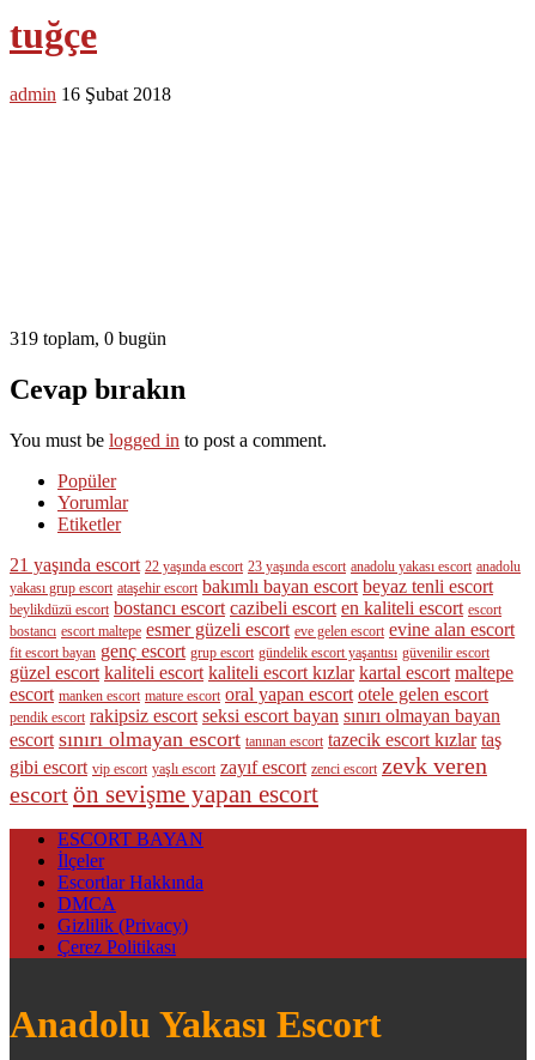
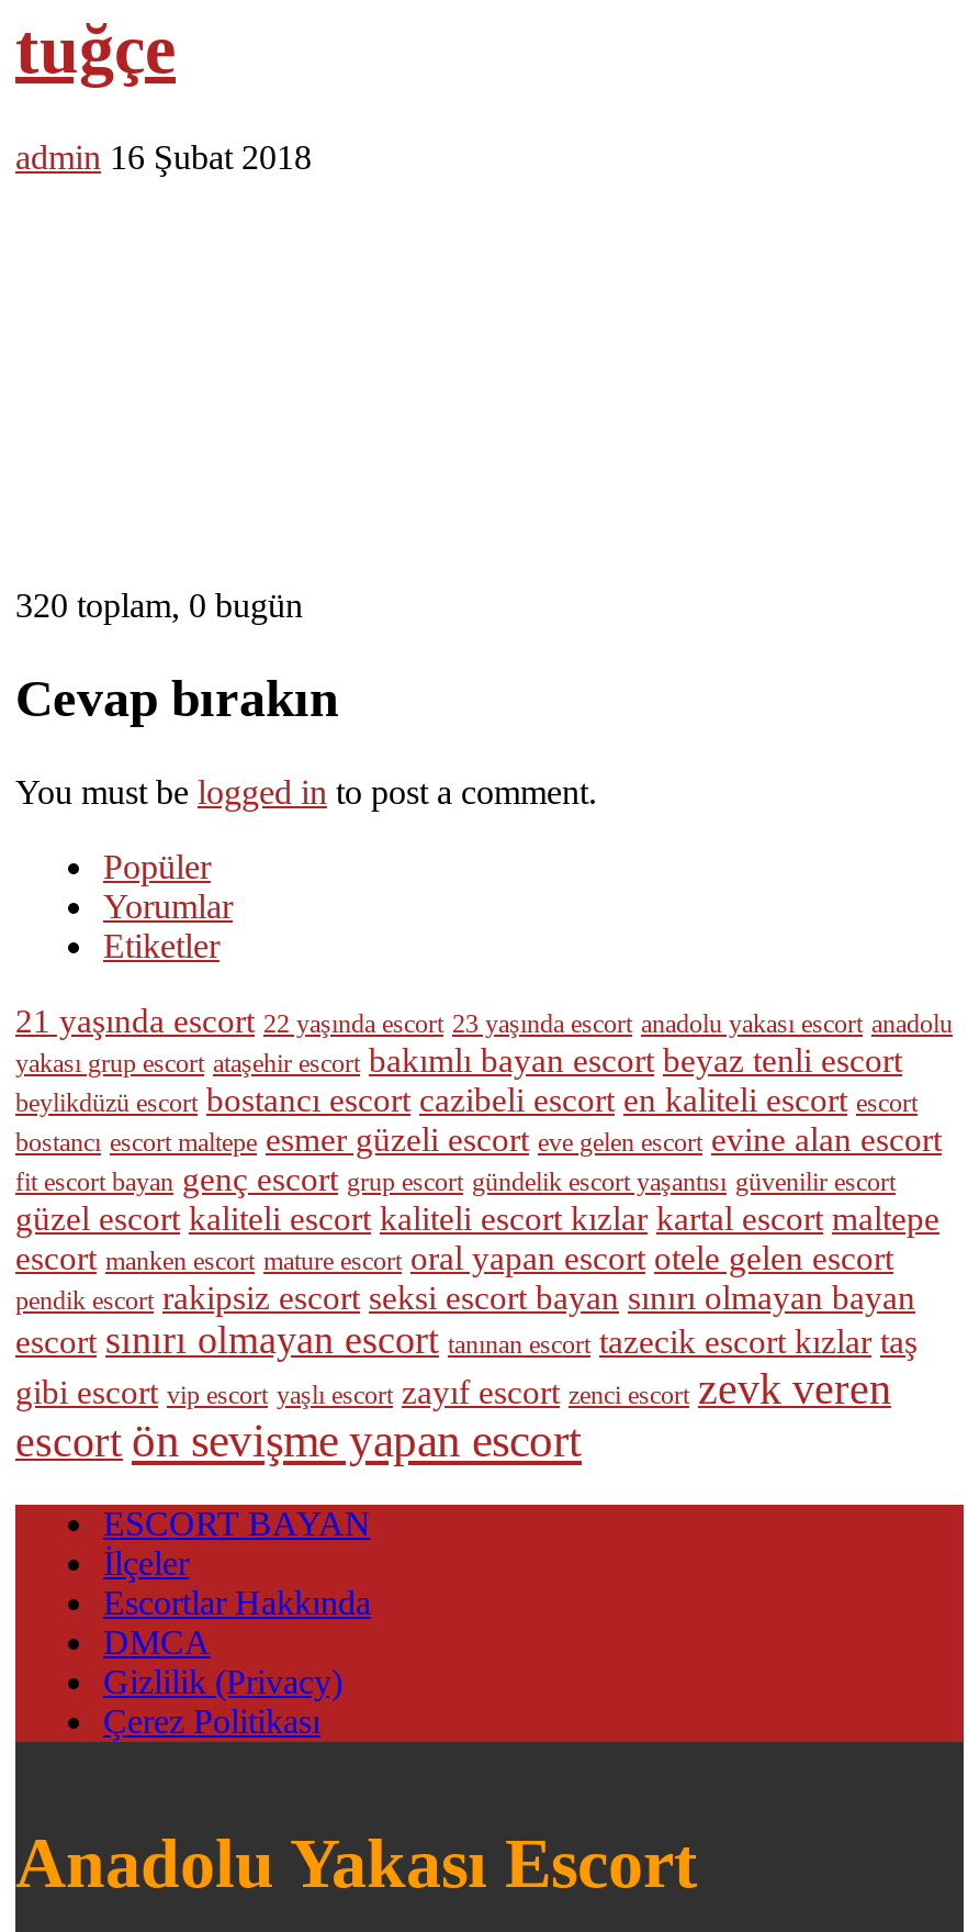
- 319 toplam, 0 bugün
+ 320 toplam, 0 bugün
